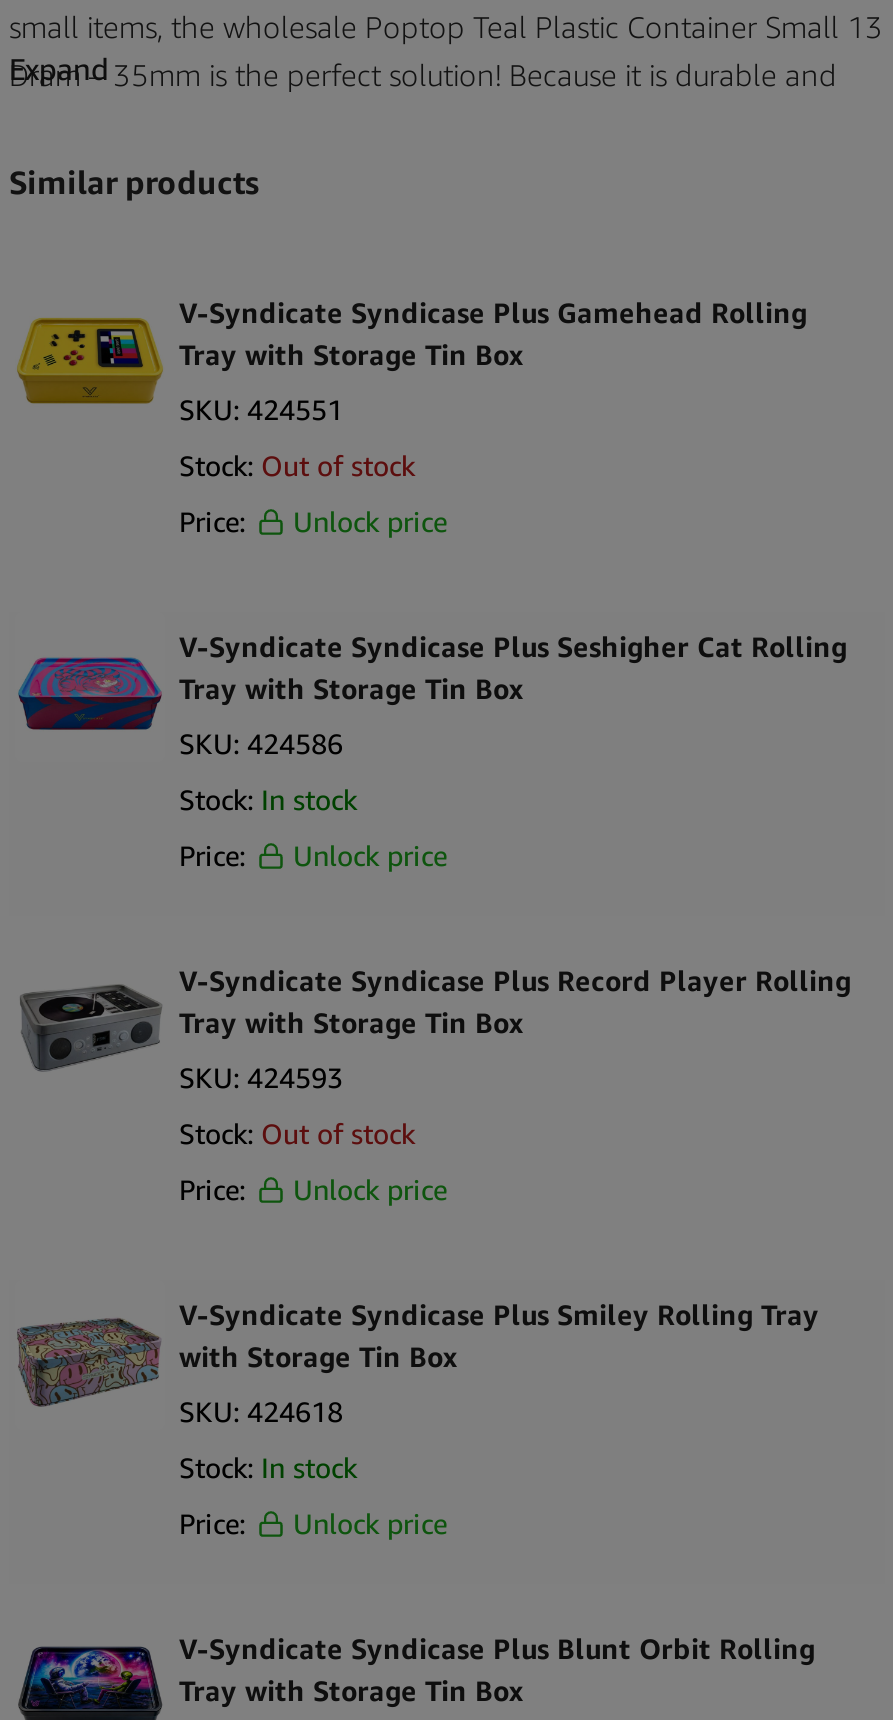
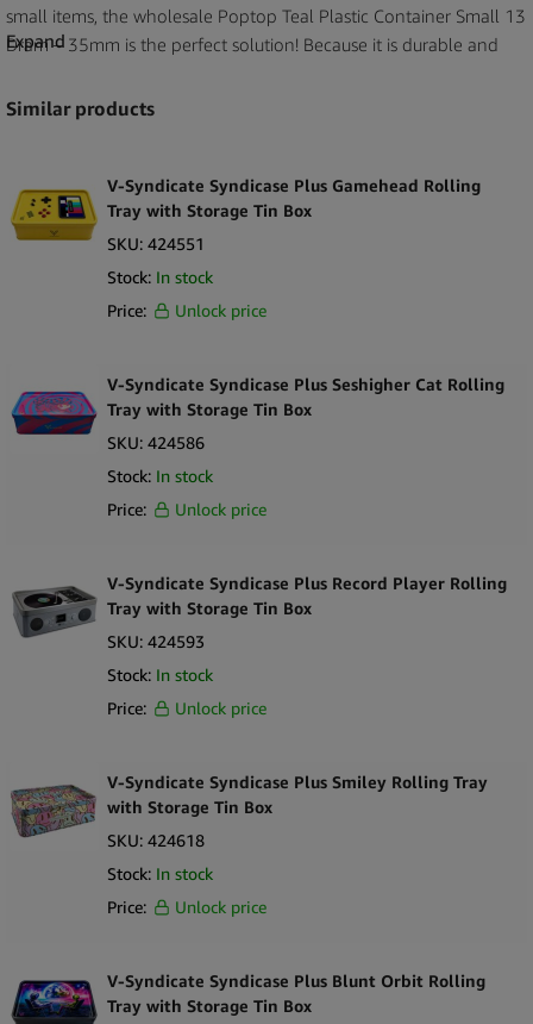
- Stock: Out of stock
+ Stock: In stock

- Stock: Out of stock
+ Stock: In stock
